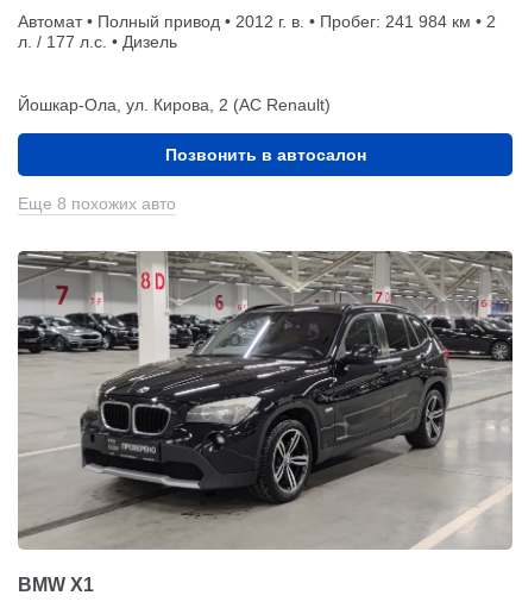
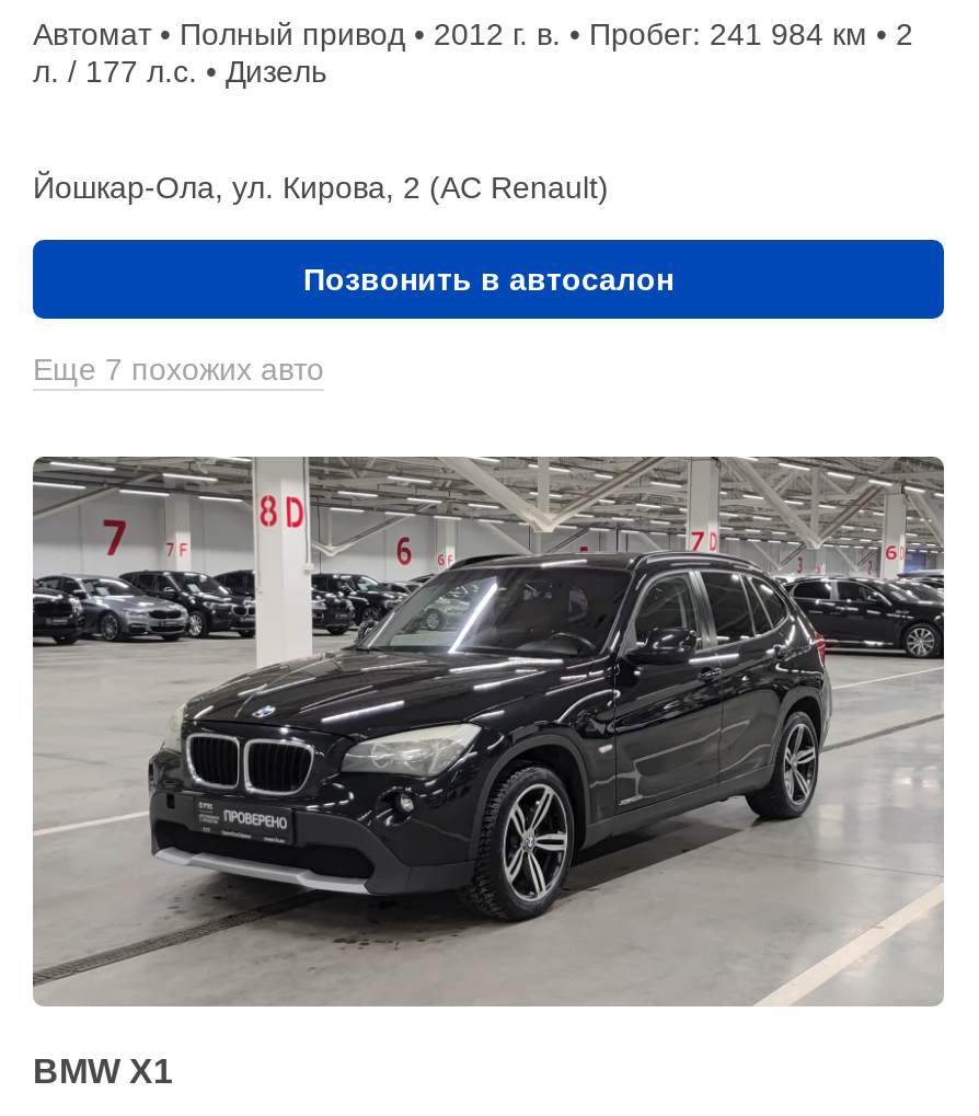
- Еще 8 похожих авто
+ Еще 7 похожих авто
